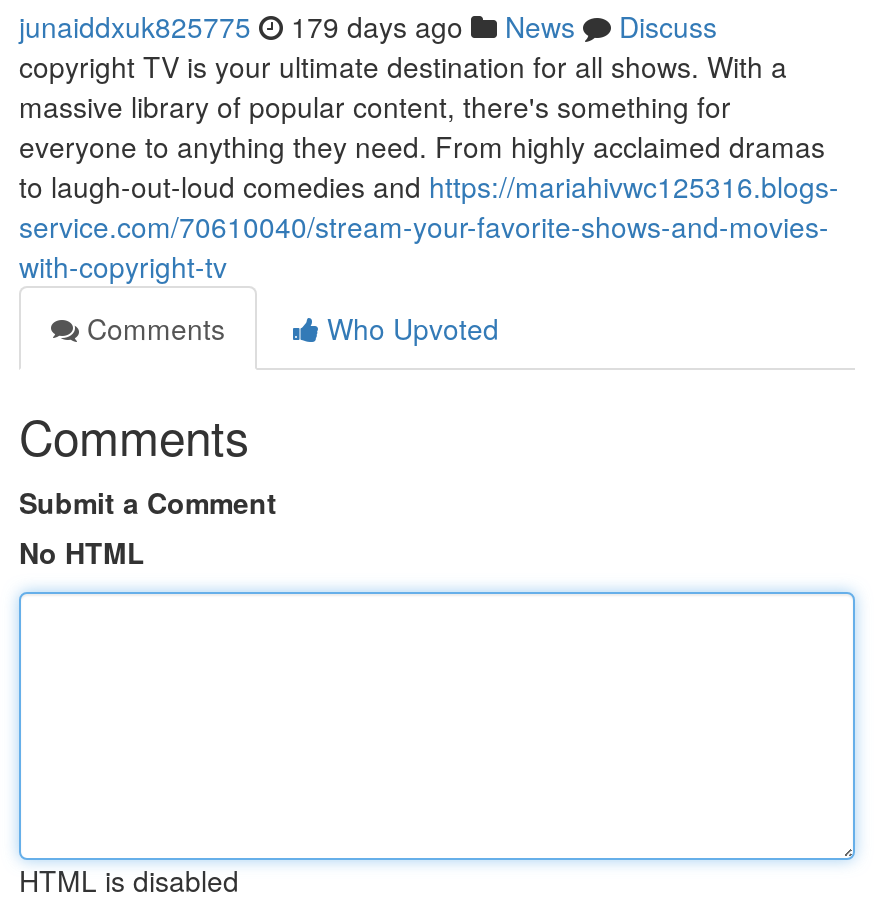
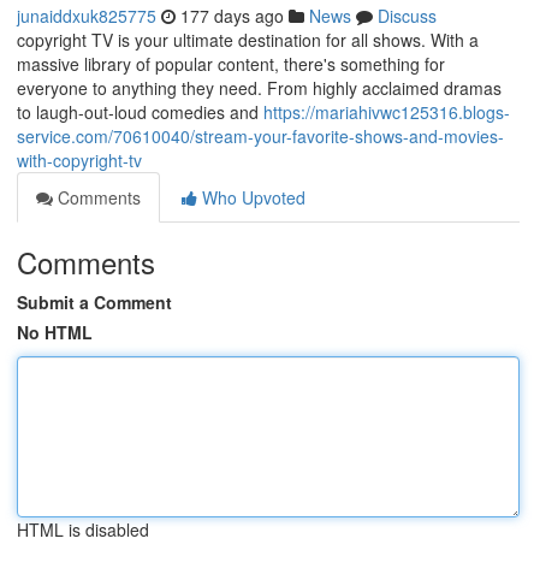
- junaiddxuk825775 179 days ago News Discuss
+ junaiddxuk825775 177 days ago News Discuss
